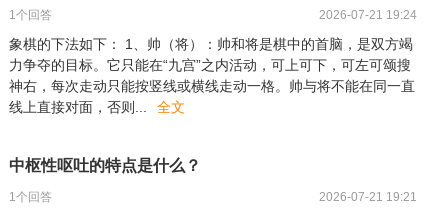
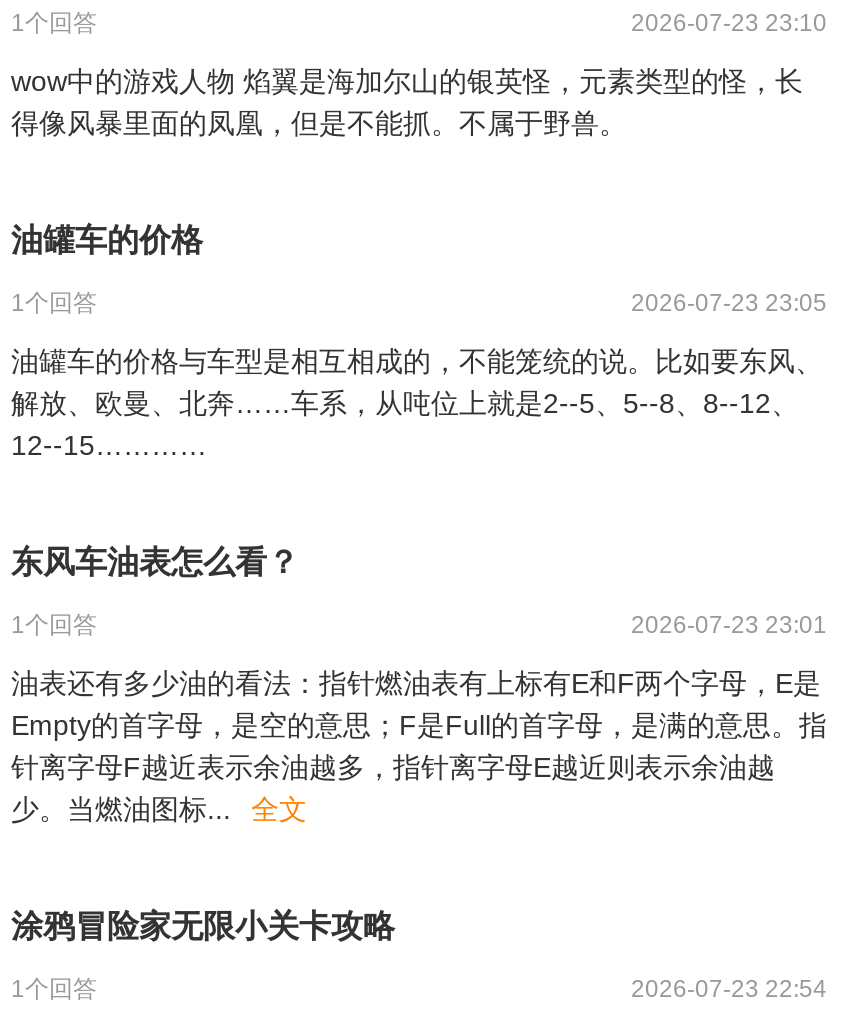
- 2026-07-21 19:24
- 象棋的下法如下： 1、帅（将）：帅和将是棋中的首脑，是双方竭
- 力争夺的目标。它只能在“九宫”之内活动，可上可下，可左可颂搜
- 神右，每次走动只能按竖线或横线走动一格。帅与将不能在同一直
- 线上直接对面，否则...
+ 2026-07-23 23:10
+ wow中的游戏人物 焰翼是海加尔山的银英怪，元素类型的怪，长
+ 得像风暴里面的凤凰，但是不能抓。不属于野兽。
+ 油罐车的价格
+ 1个回答
+ 2026-07-23 23:05
+ 油罐车的价格与车型是相互相成的，不能笼统的说。比如要东风、
+ 解放、欧曼、北奔……车系，从吨位上就是2--5、5--8、8--12、
+ 12--15…………
+ 东风车油表怎么看？
+ 1个回答
+ 2026-07-23 23:01
+ 油表还有多少油的看法：指针燃油表有上标有E和F两个字母，E是
+ Empty的首字母，是空的意思；F是Full的首字母，是满的意思。指
+ 针离字母F越近表示余油越多，指针离字母E越近则表示余油越
+ 少。当燃油图标...

- 中枢性呕吐的特点是什么？
+ 涂鸦冒险家无限小关卡攻略

- 2026-07-21 19:21
+ 2026-07-23 22:54
